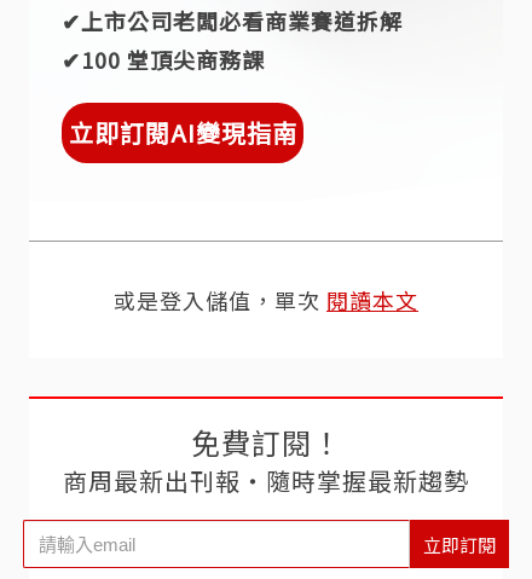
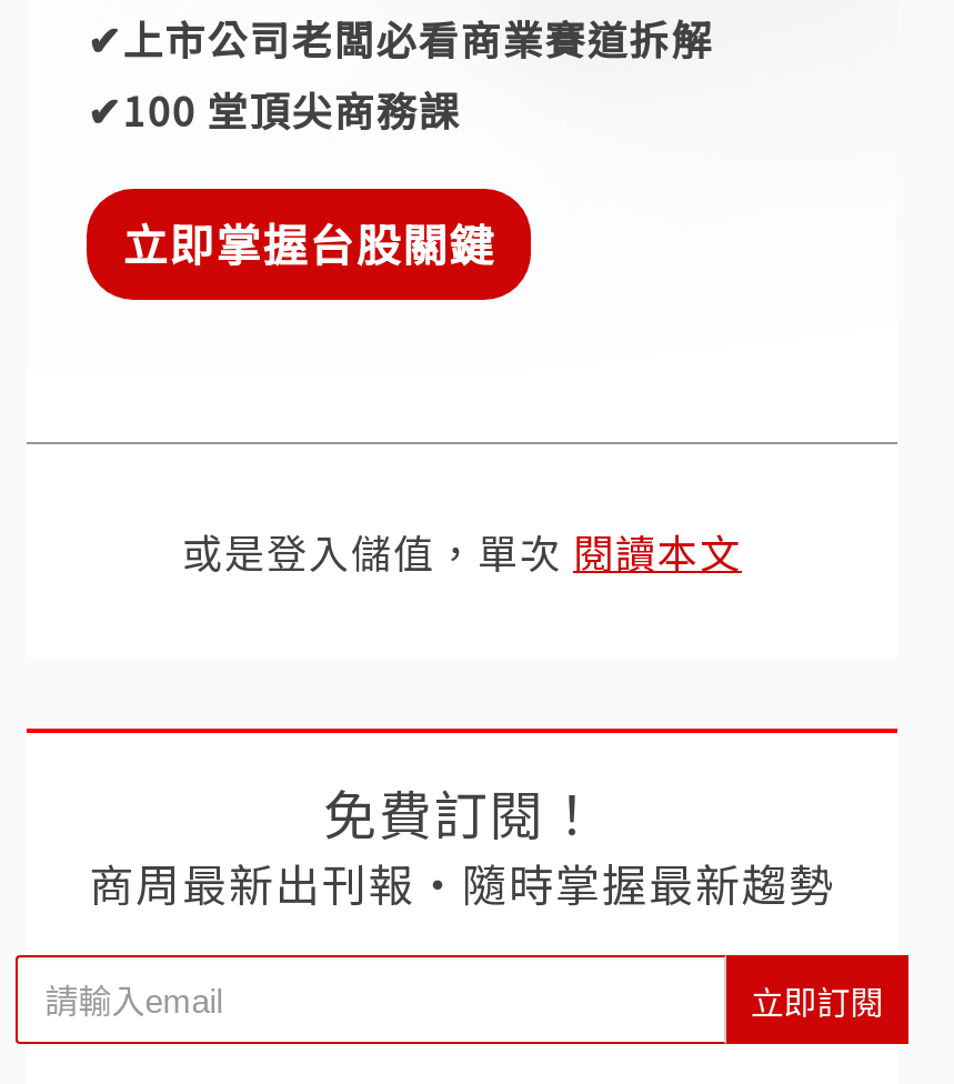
- 立即訂閱AI變現指南
+ 立即掌握台股關鍵
